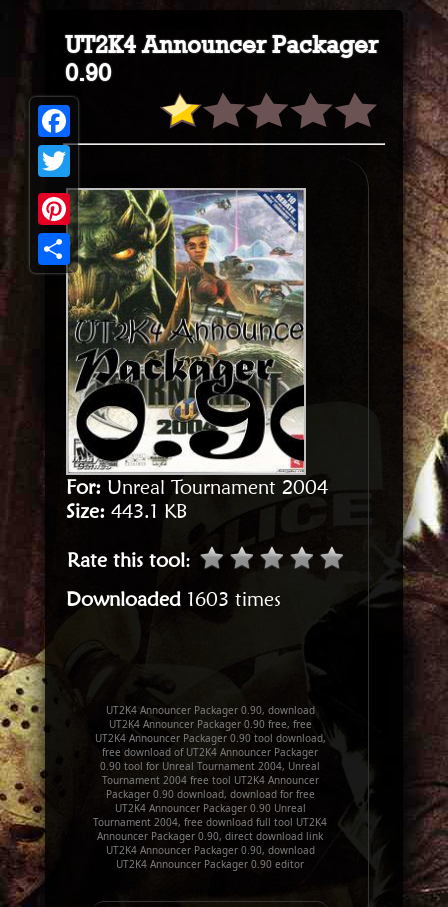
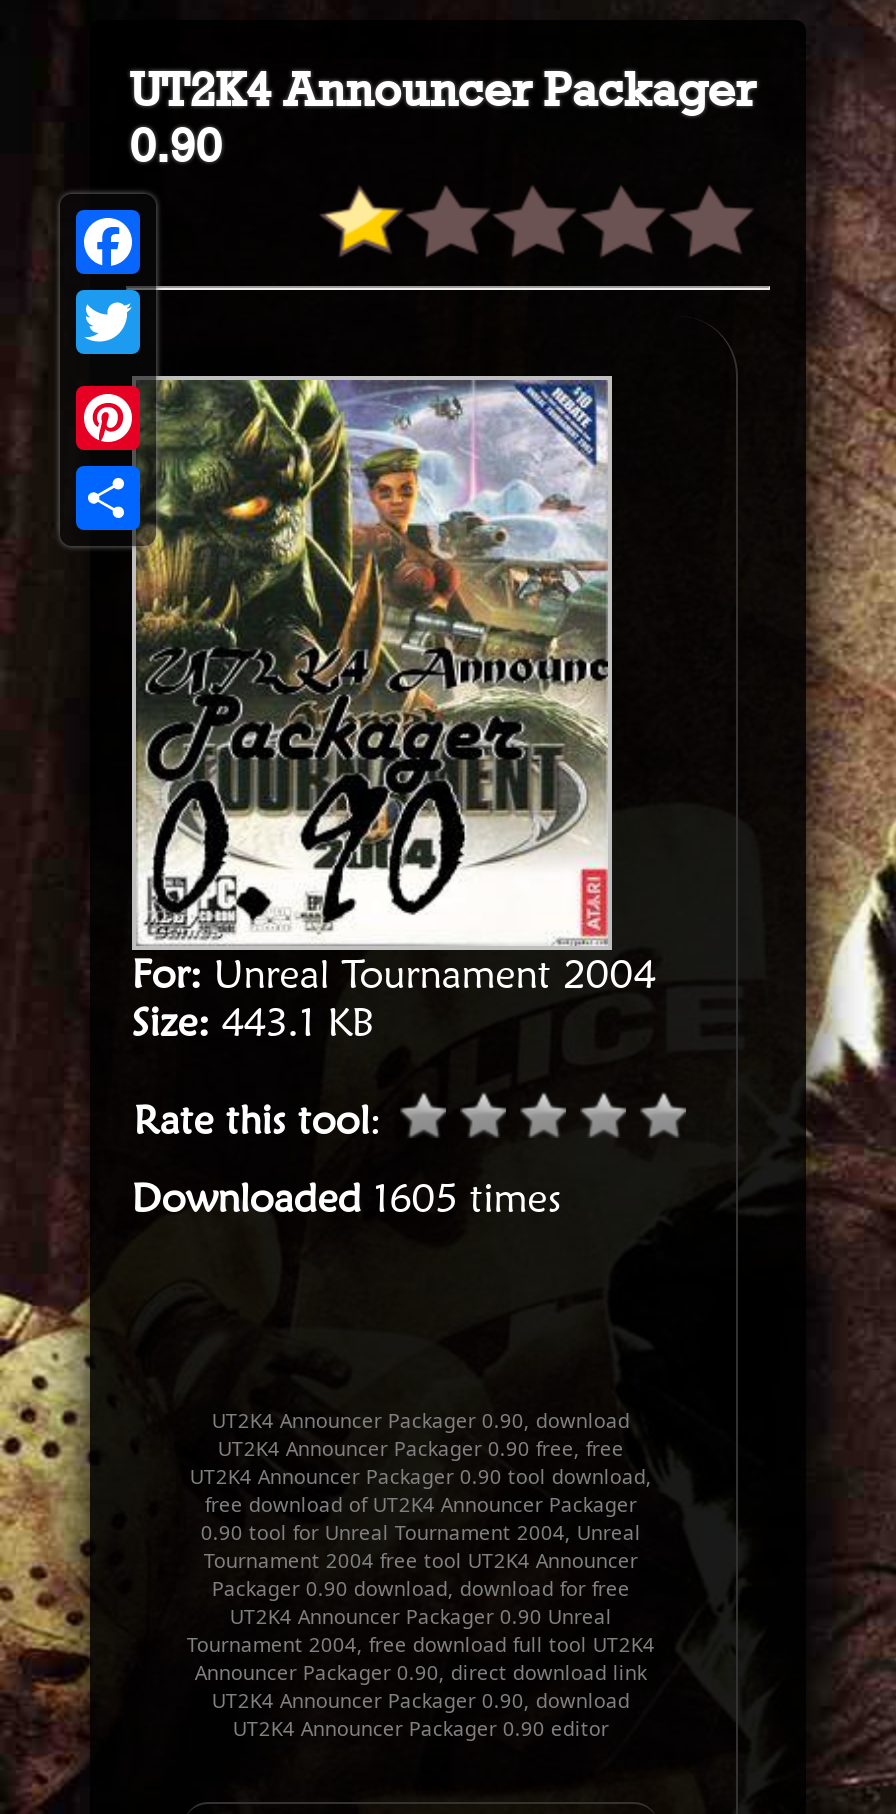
- [image]
+ [image]

- Downloaded 1603 times
+ Downloaded 1605 times
